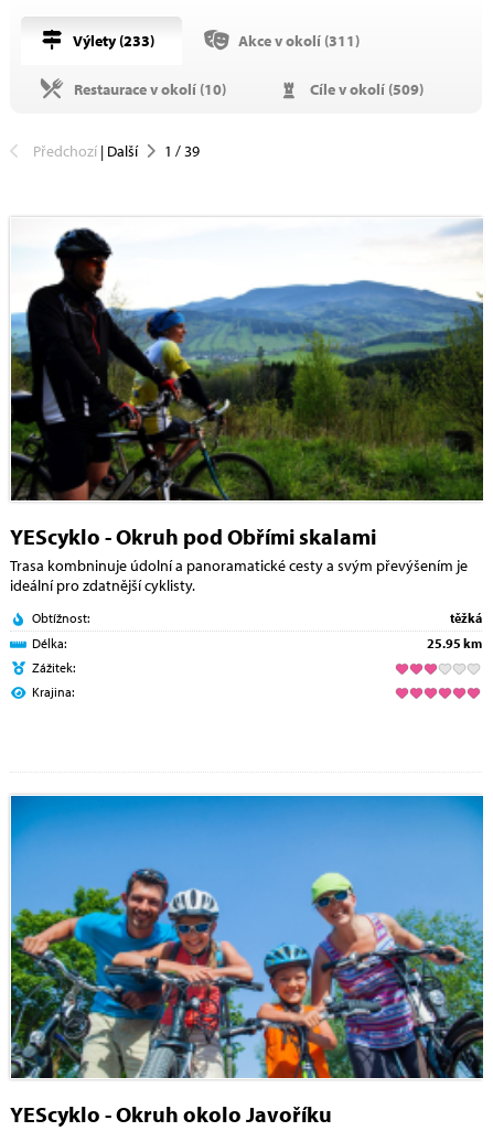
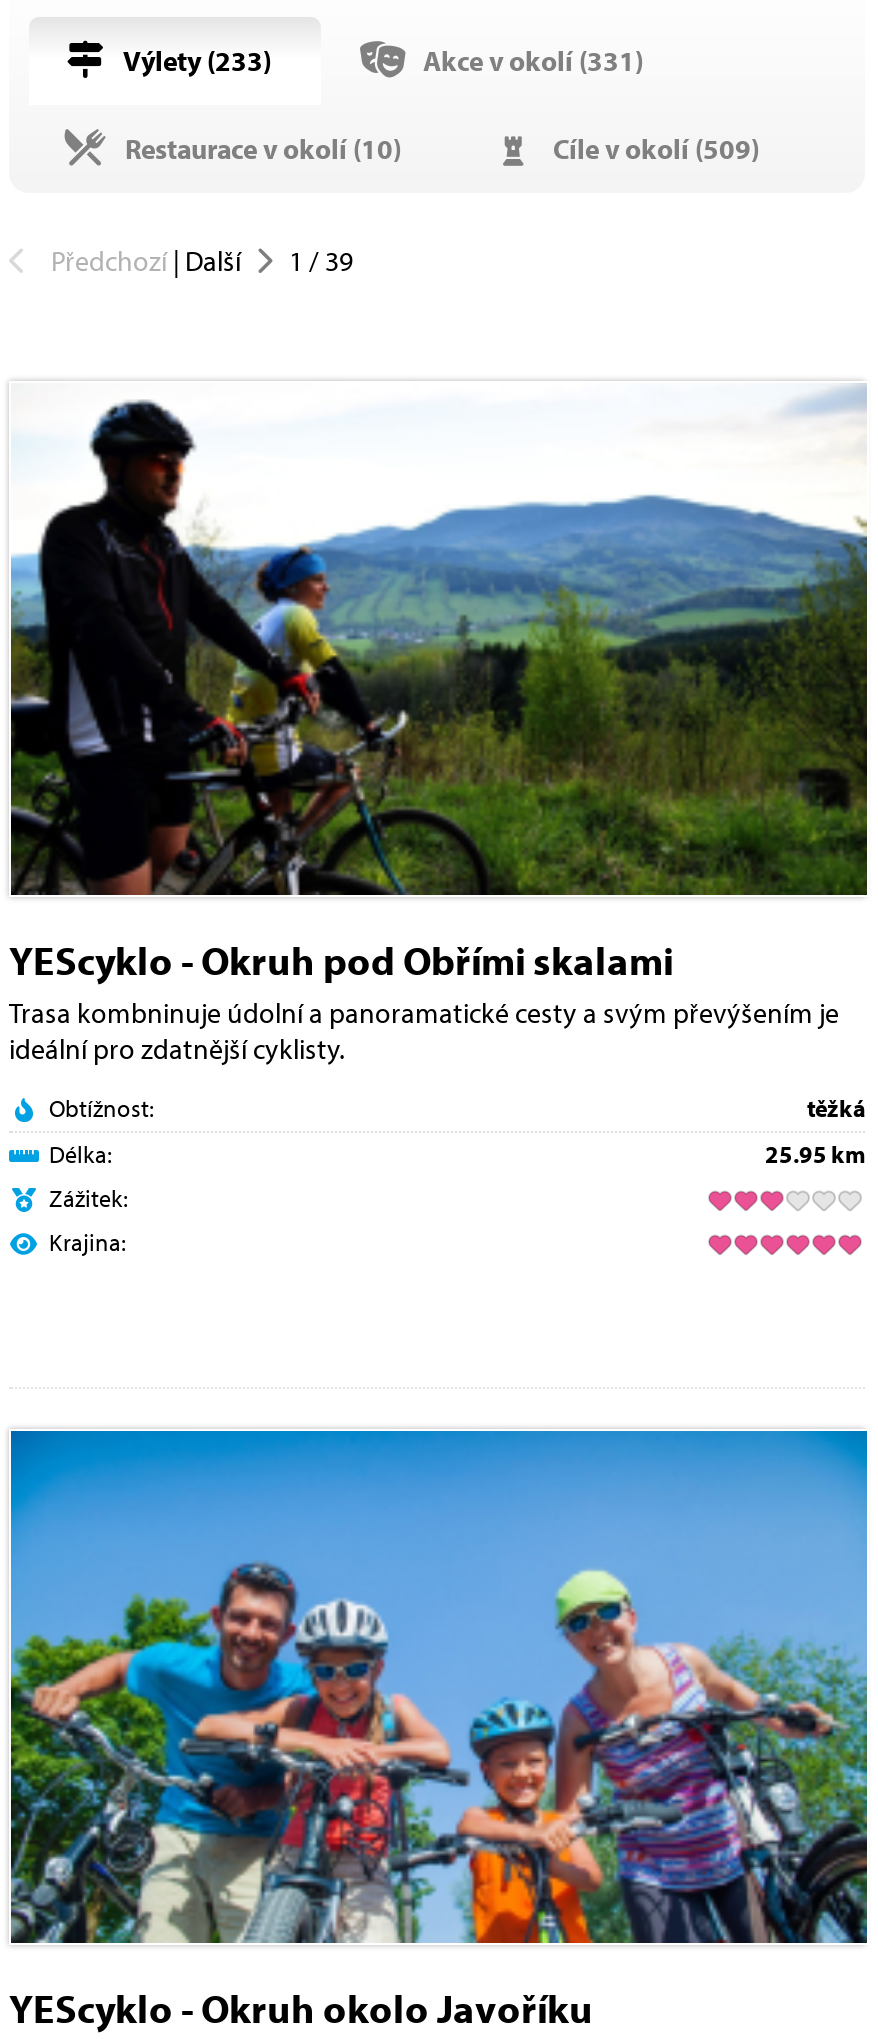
- Akce v okolí (311)
+ Akce v okolí (331)
